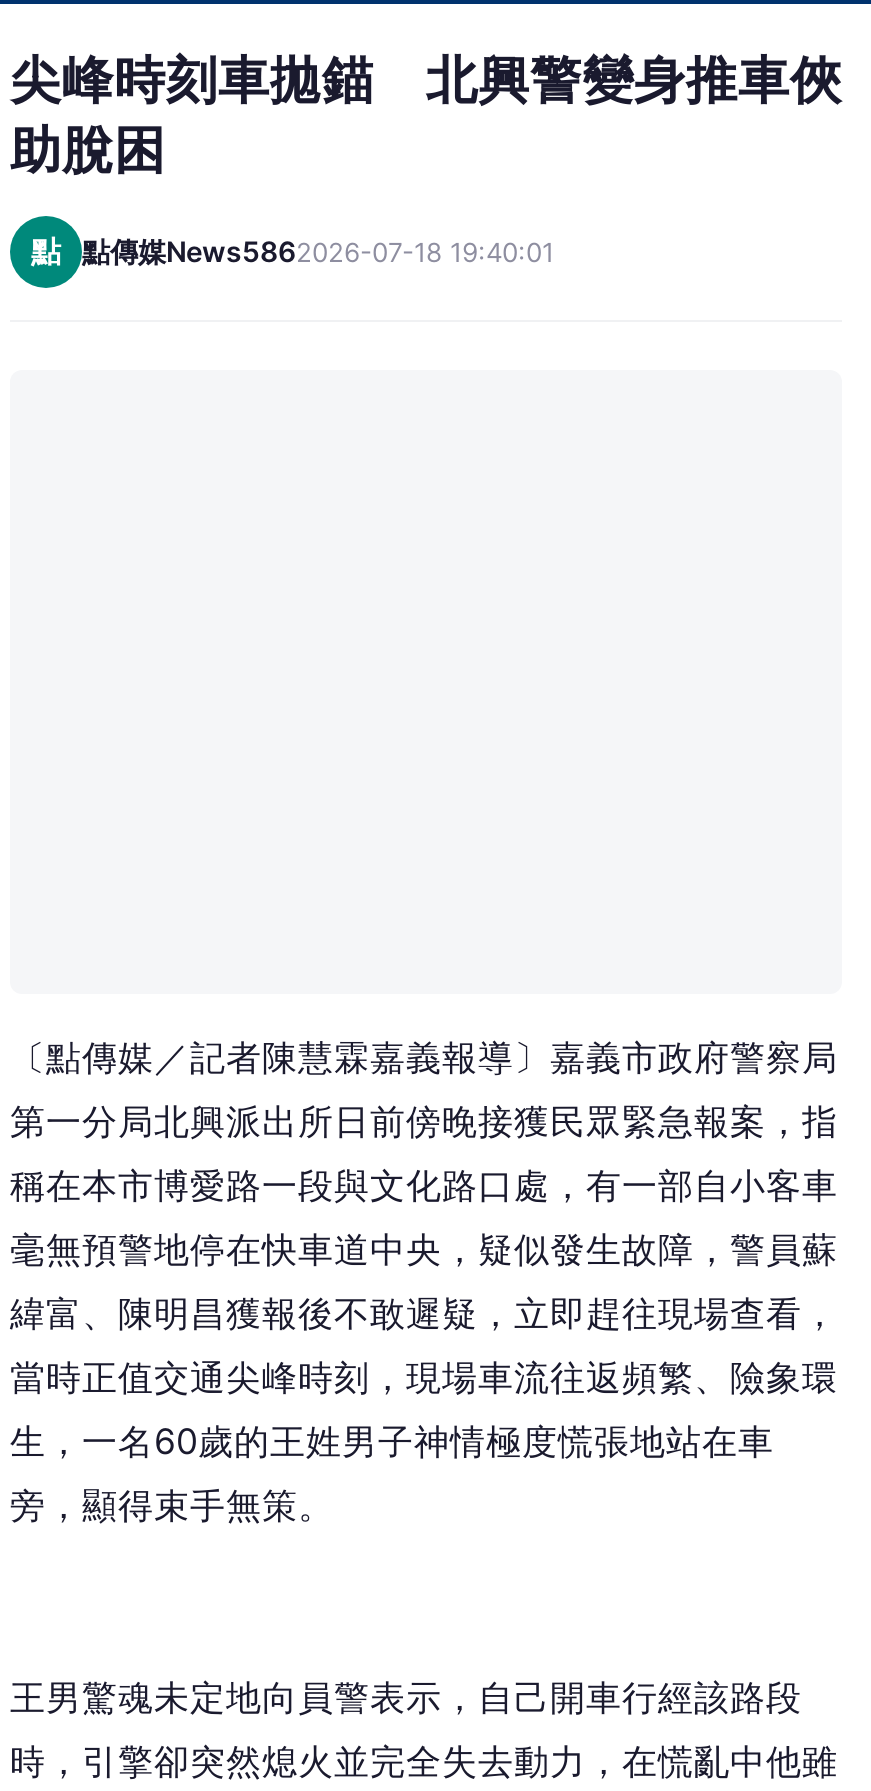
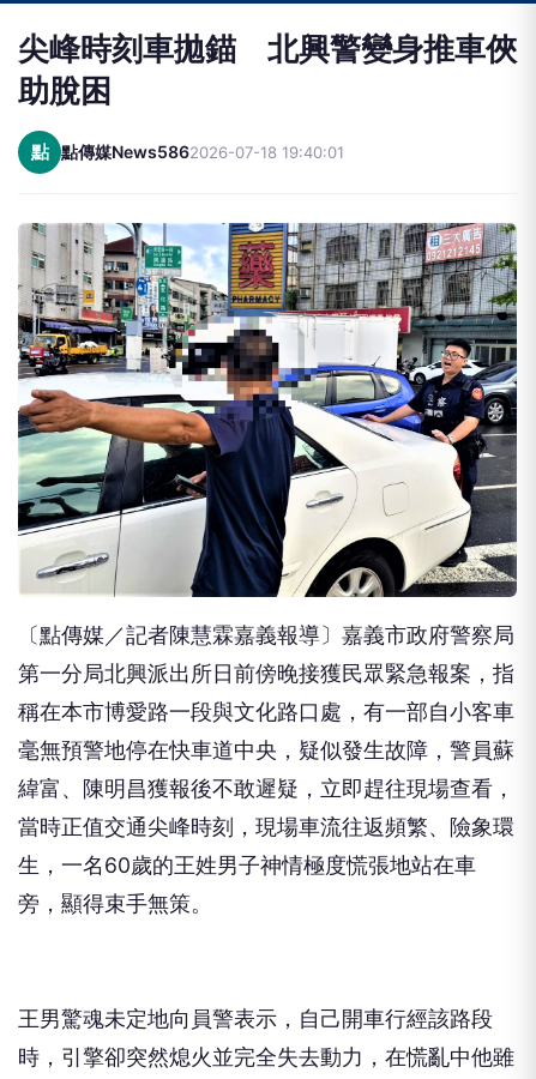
+ [image]
